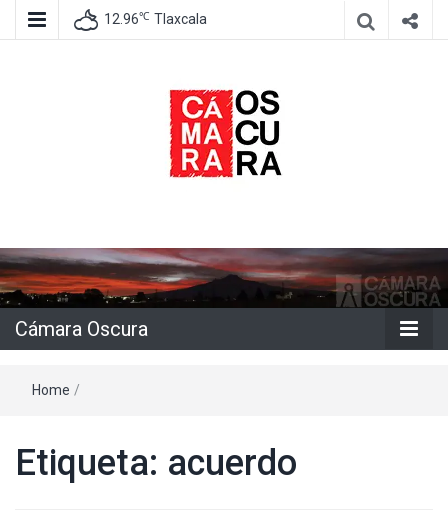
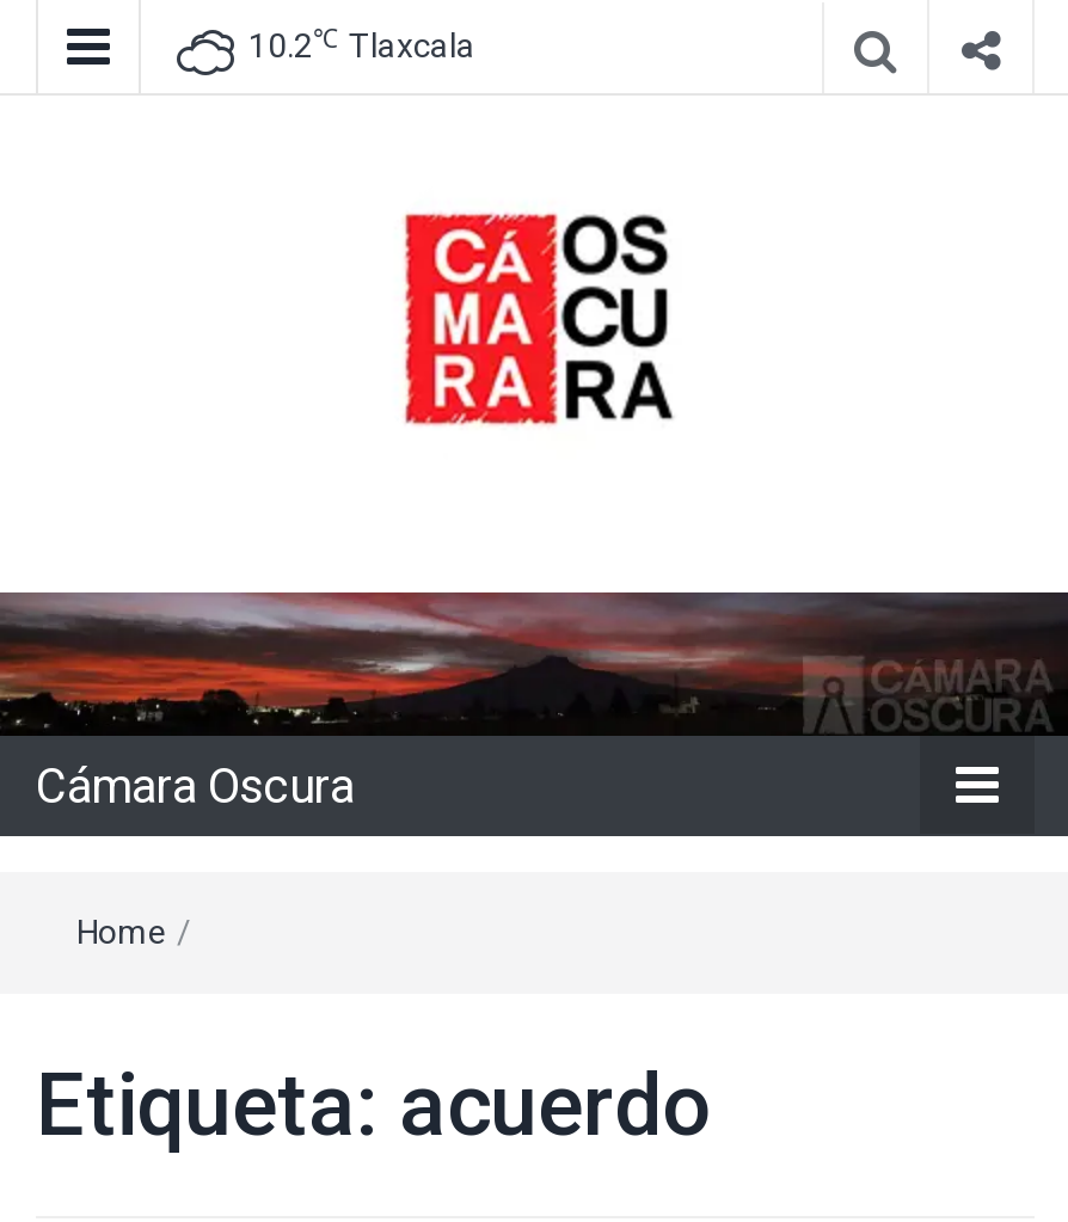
- 12.96℃ Tlaxcala
+ 10.2℃ Tlaxcala
